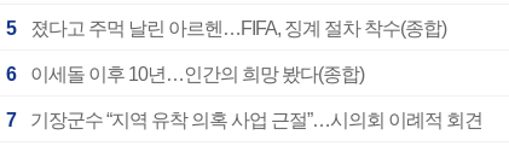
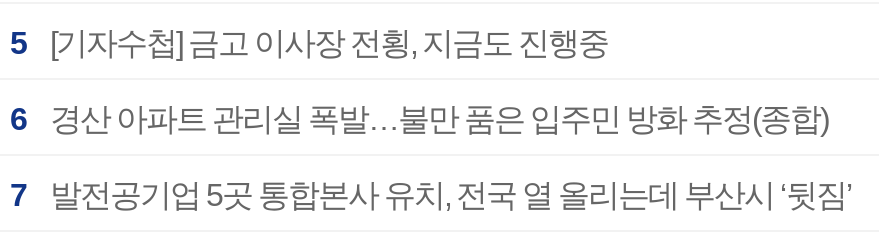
- 졌다고 주먹 날린 아르헨…FIFA, 징계 절차 착수(종합)
+ [기자수첩] 금고 이사장 전횡, 지금도 진행중

- 이세돌 이후 10년…인간의 희망 봤다(종합)
+ 경산 아파트 관리실 폭발…불만 품은 입주민 방화 추정(종합)

- 기장군수 “지역 유착 의혹 사업 근절”…시의회 이례적 회견
+ 발전공기업 5곳 통합본사 유치, 전국 열 올리는데 부산시 ‘뒷짐’
